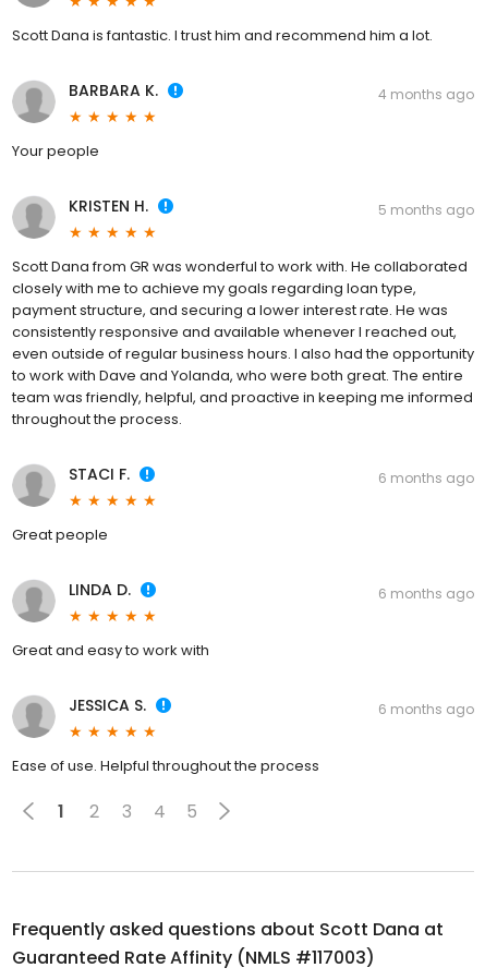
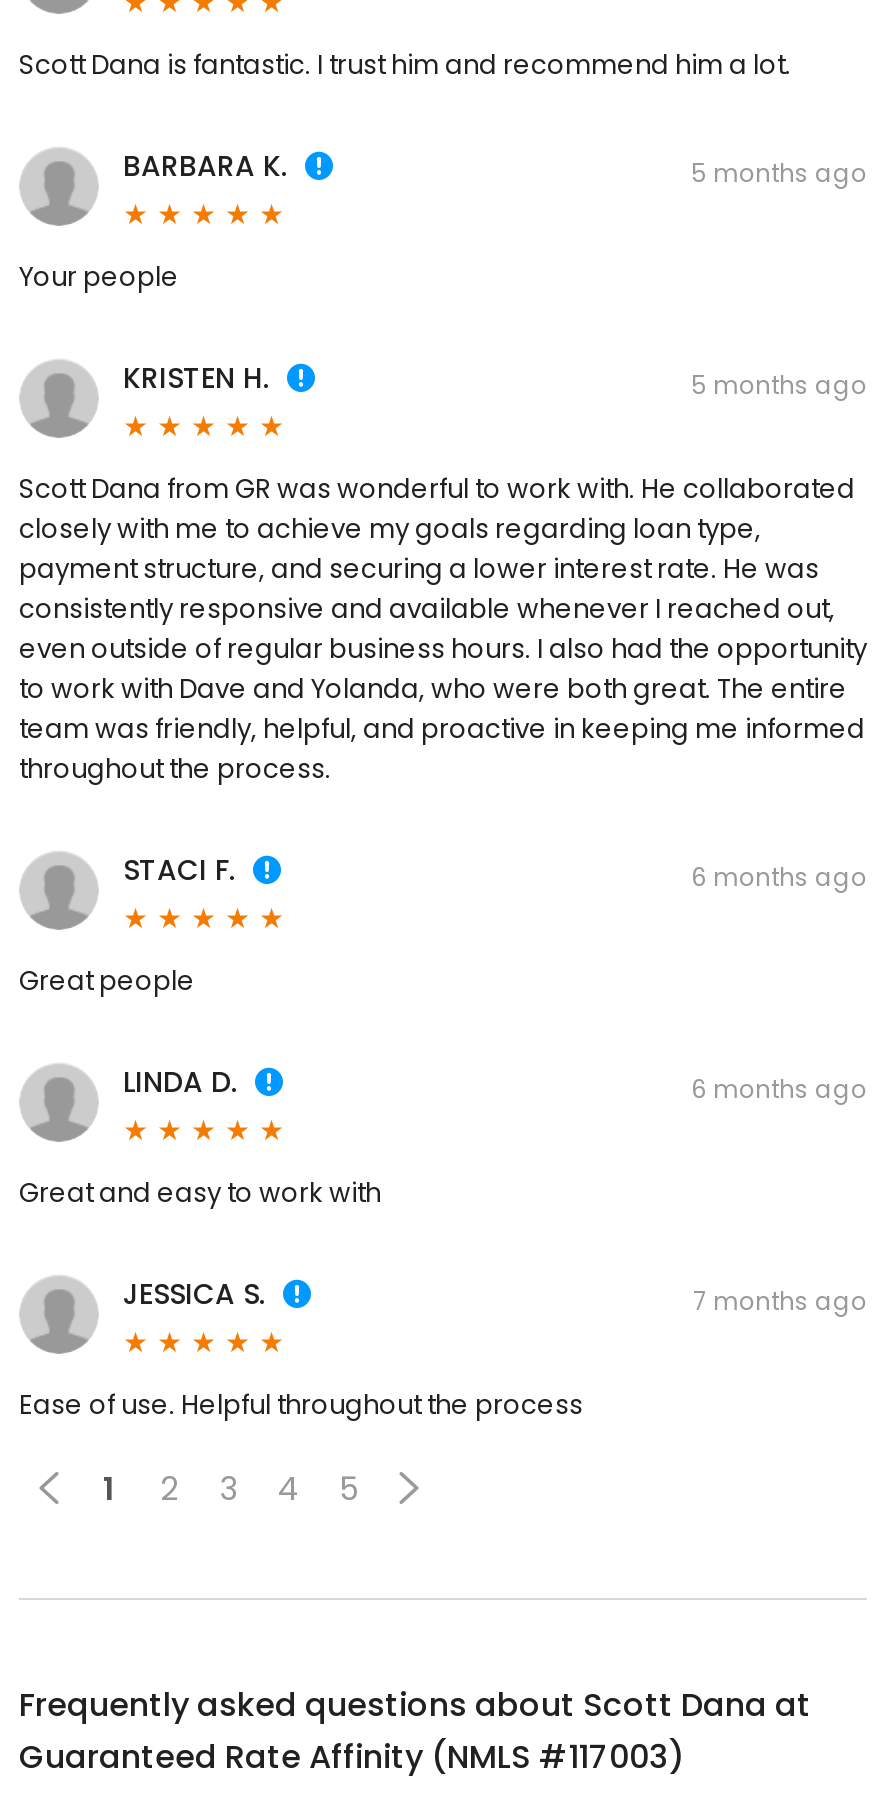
- 4 months ago
+ 5 months ago

- 6 months ago
+ 7 months ago
